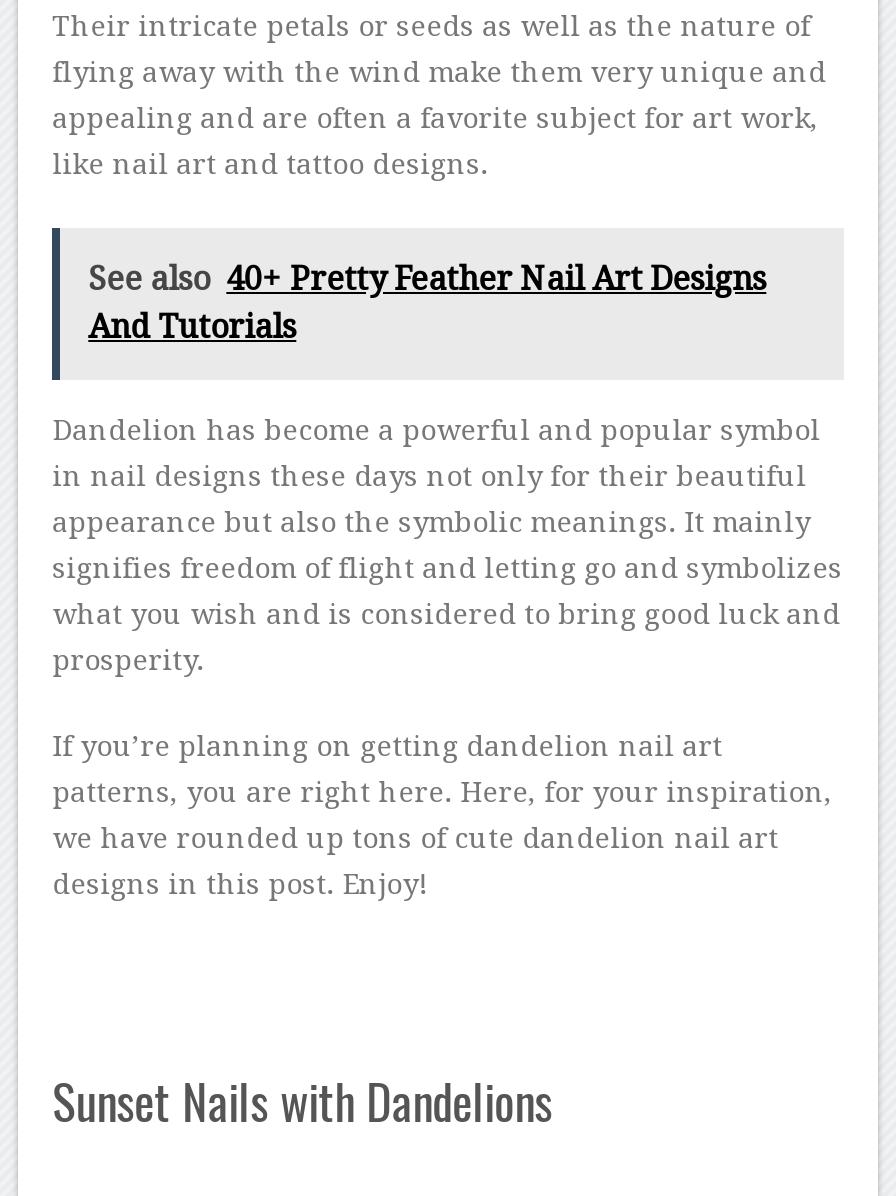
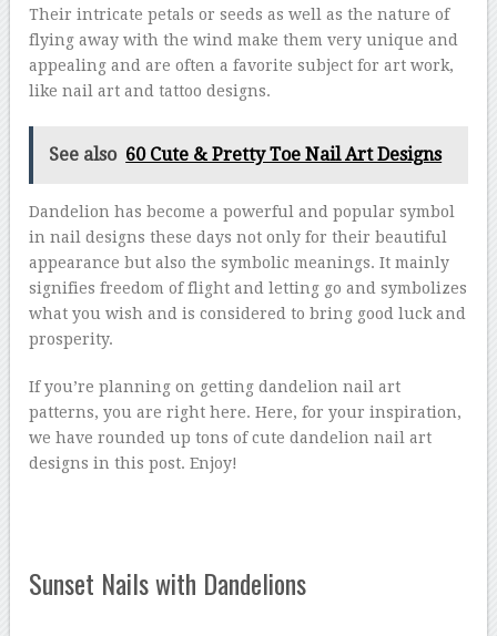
- See also 40+ Pretty Feather Nail Art Designs
- And Tutorials
+ See also 60 Cute & Pretty Toe Nail Art Designs
